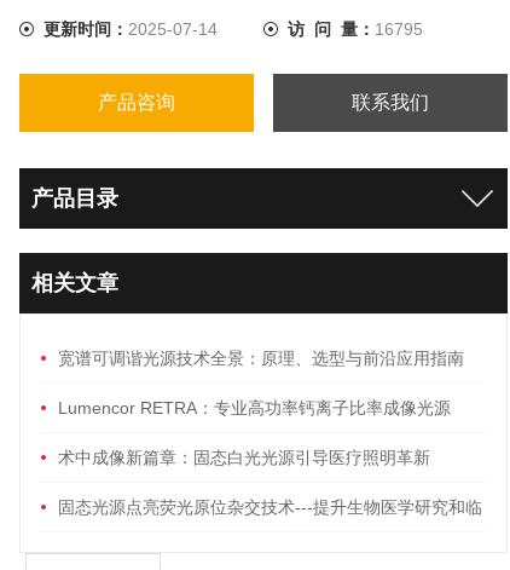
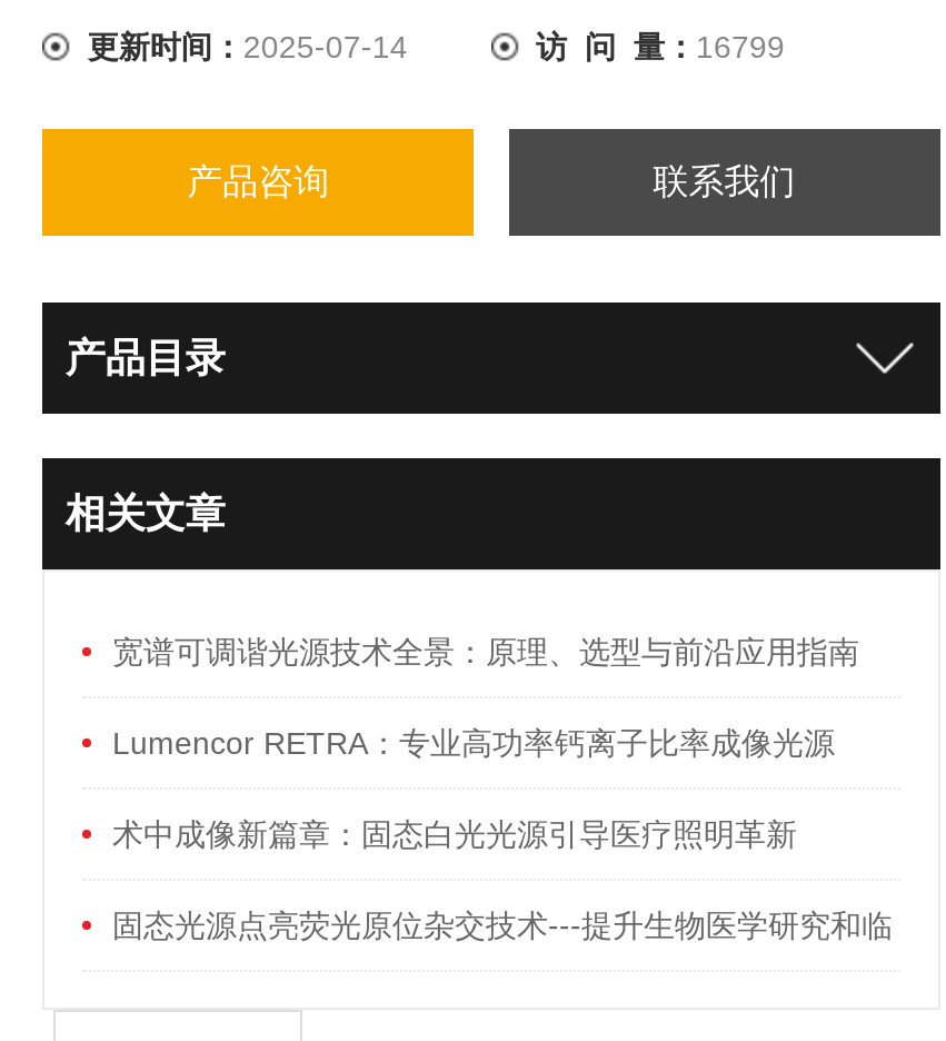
- 访 问 量：16795
+ 访 问 量：16799
